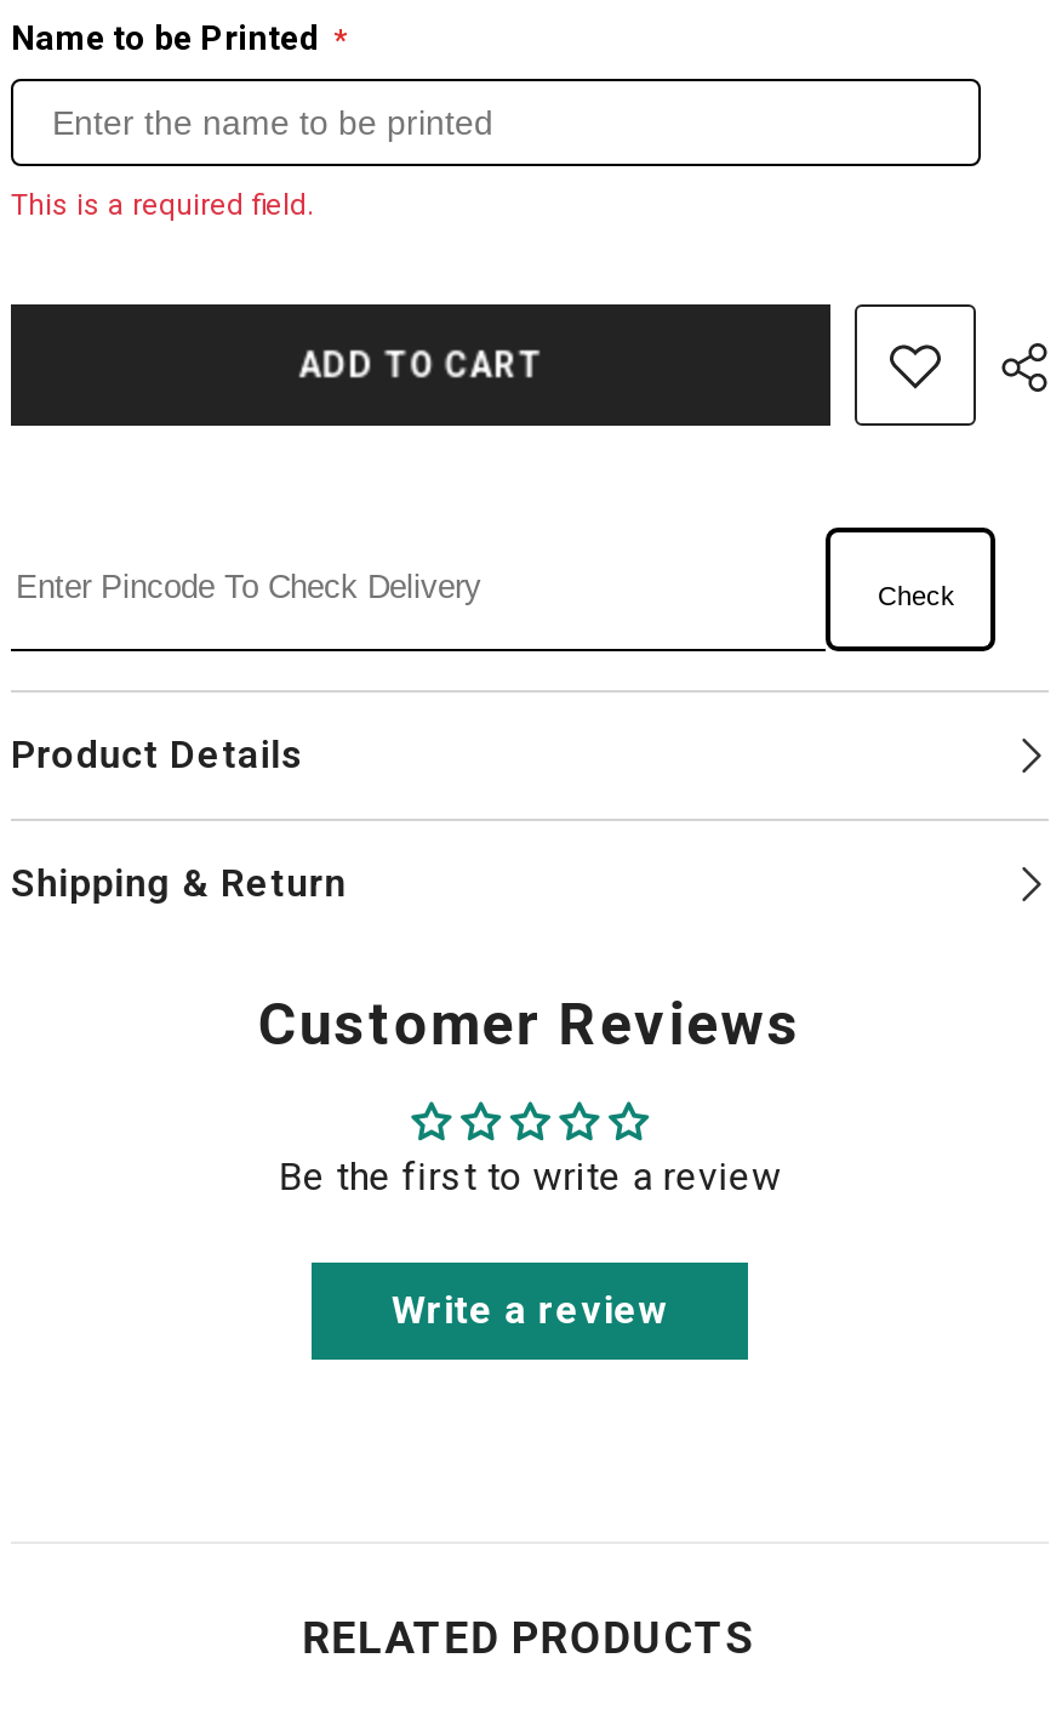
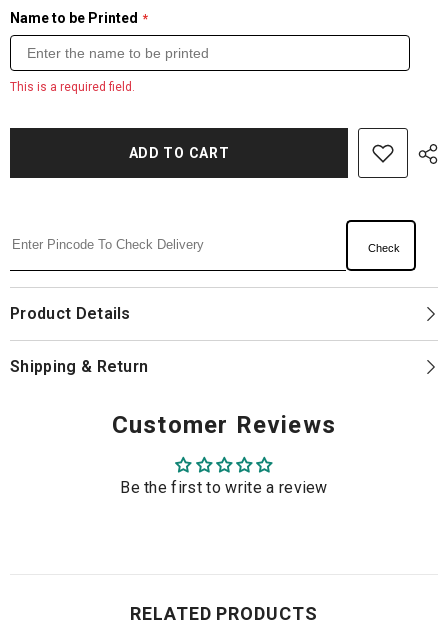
- Write a review
